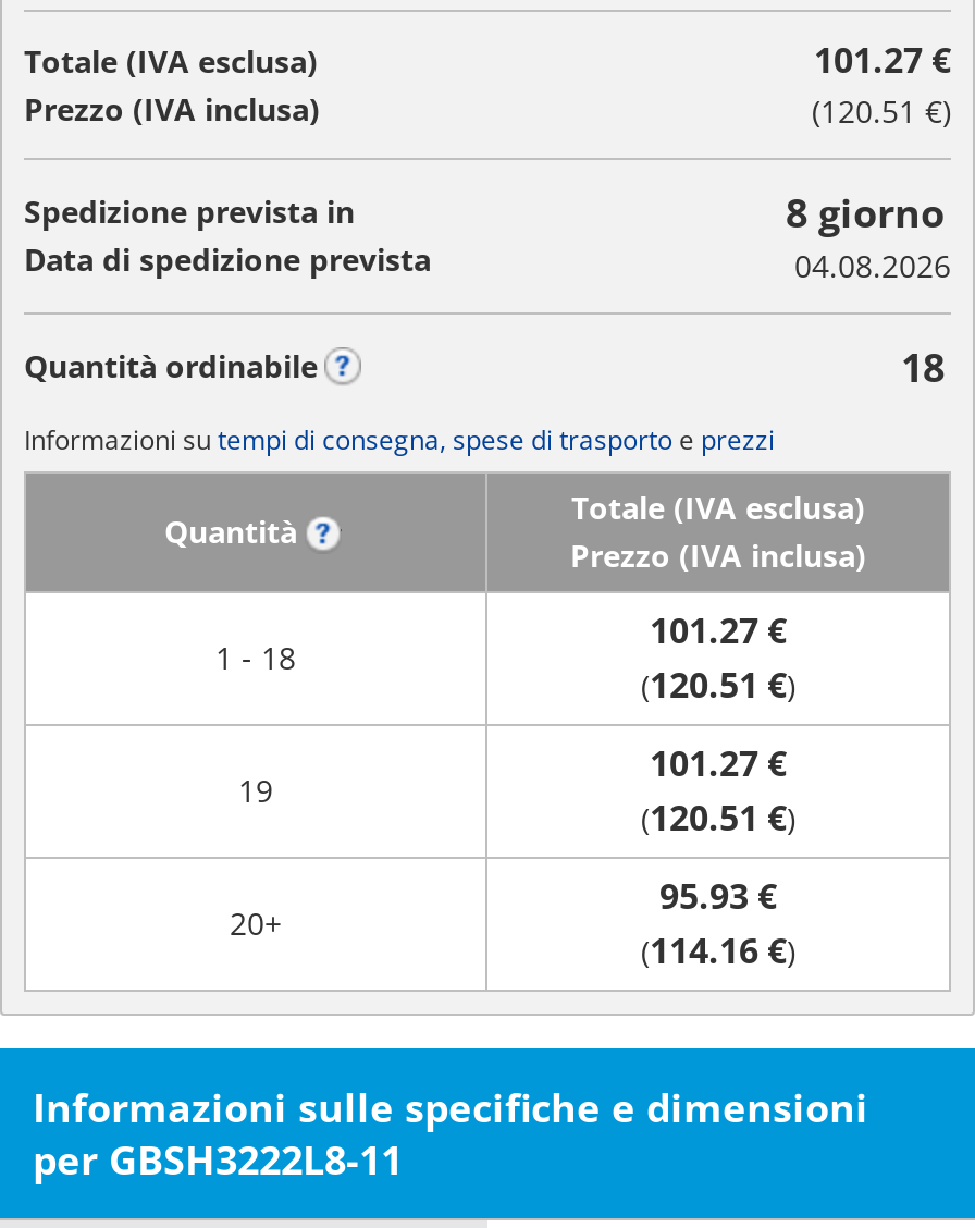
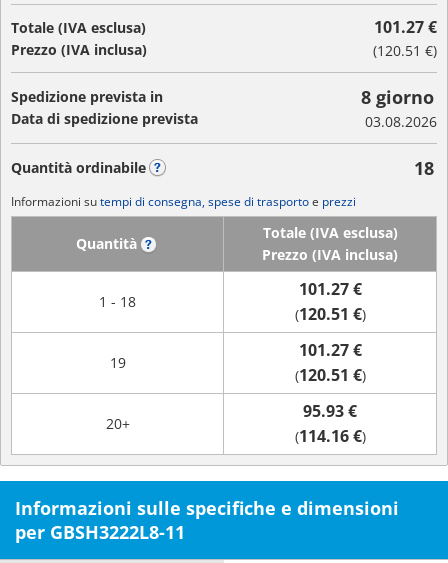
- 04.08.2026
+ 03.08.2026
